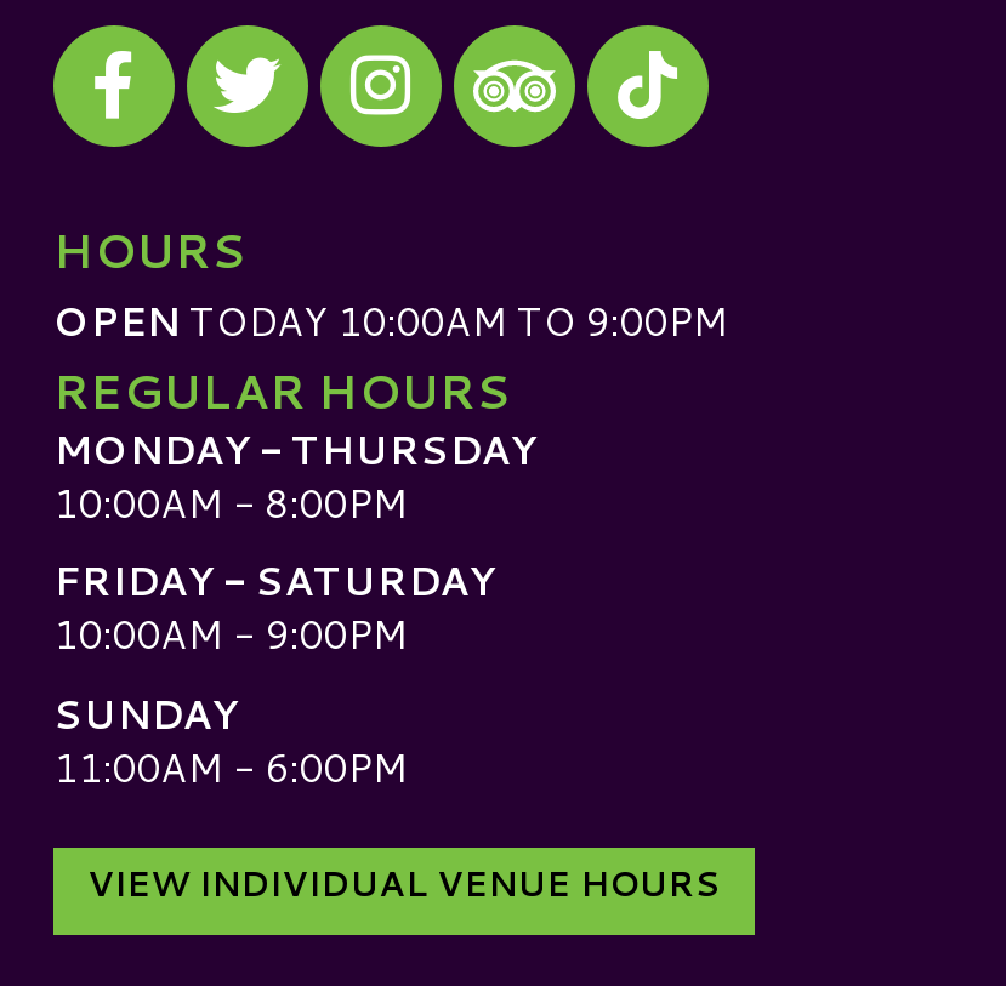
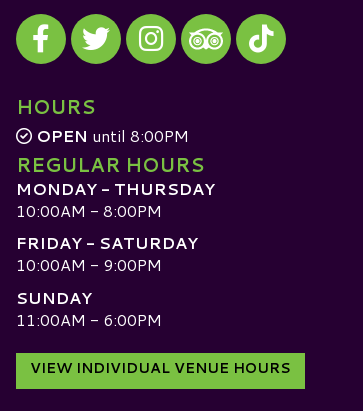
- OPEN TODAY 10:00AM TO 9:00PM
+ OPEN until 8:00PM
